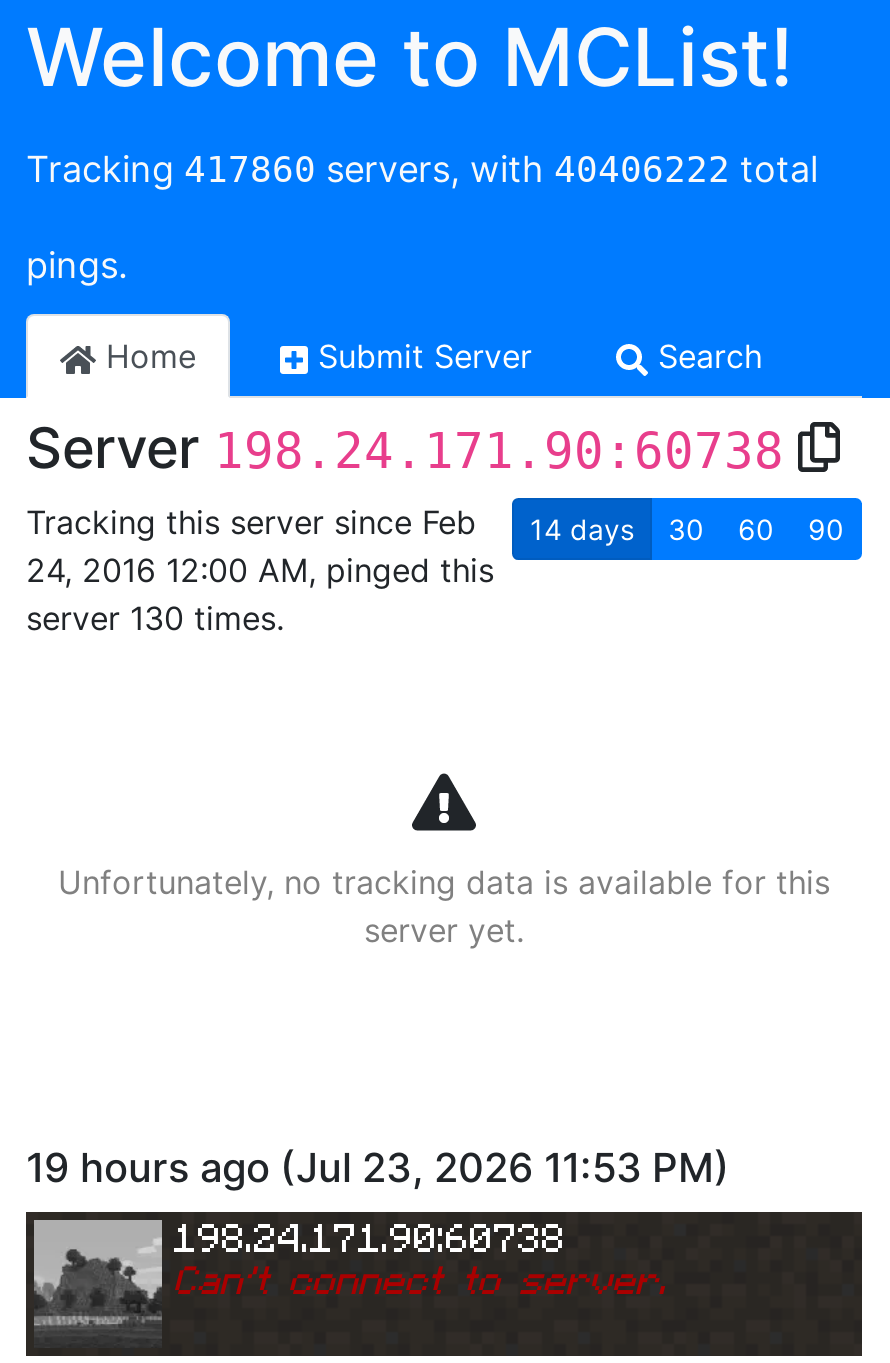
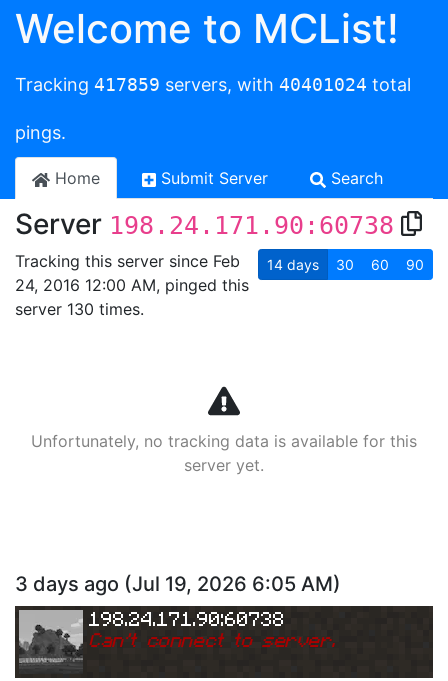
- Tracking 417860 servers, with 40406222 total
+ Tracking 417859 servers, with 40401024 total

- 19 hours ago (Jul 23, 2026 11:53 PM)
+ 3 days ago (Jul 19, 2026 6:05 AM)
